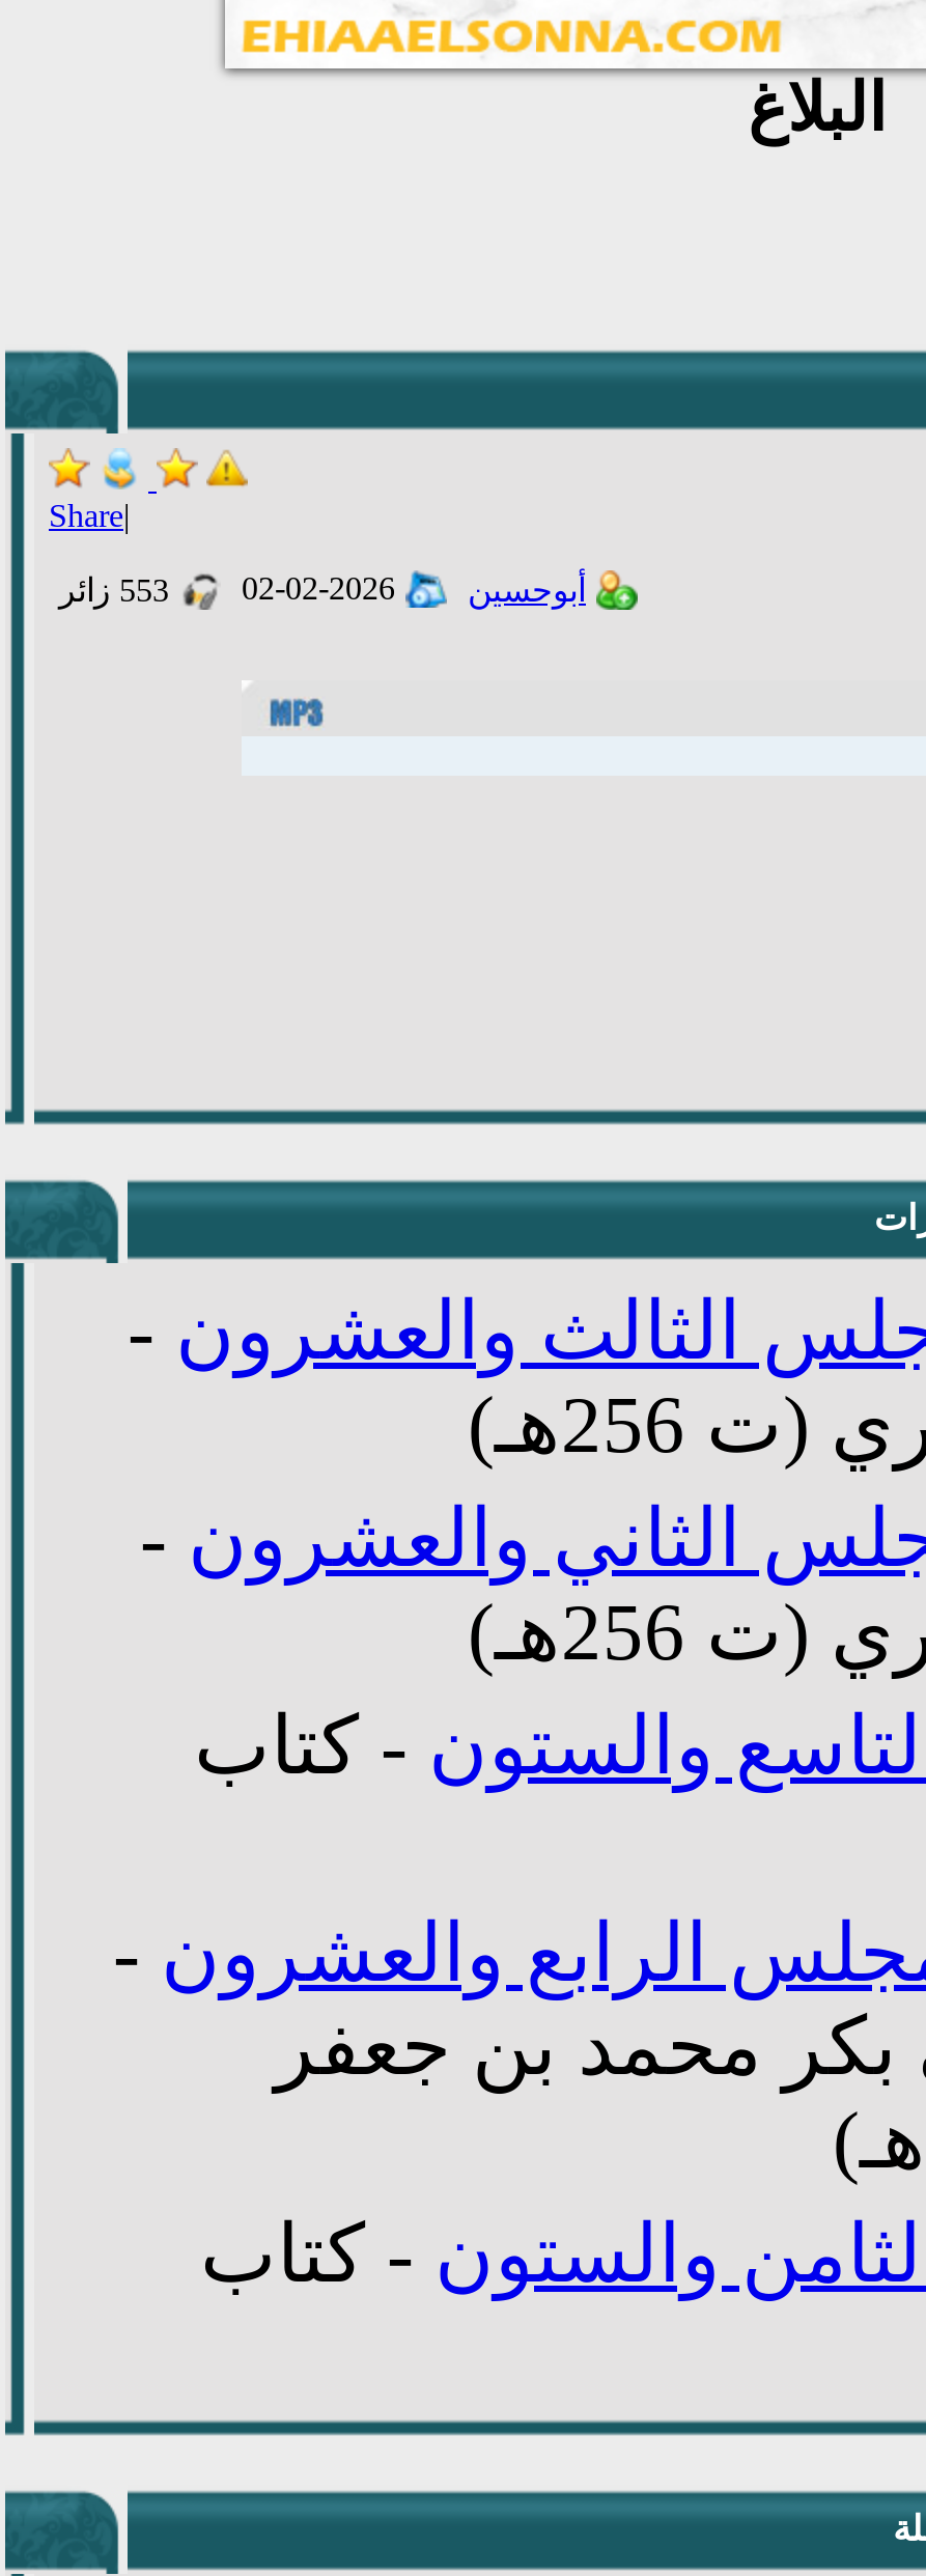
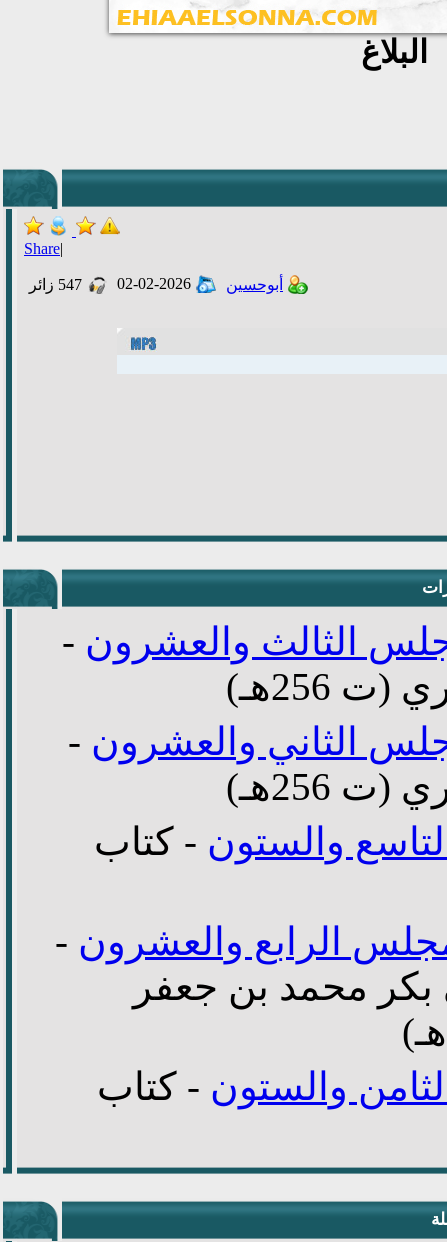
- 553 زائر
+ 547 زائر
